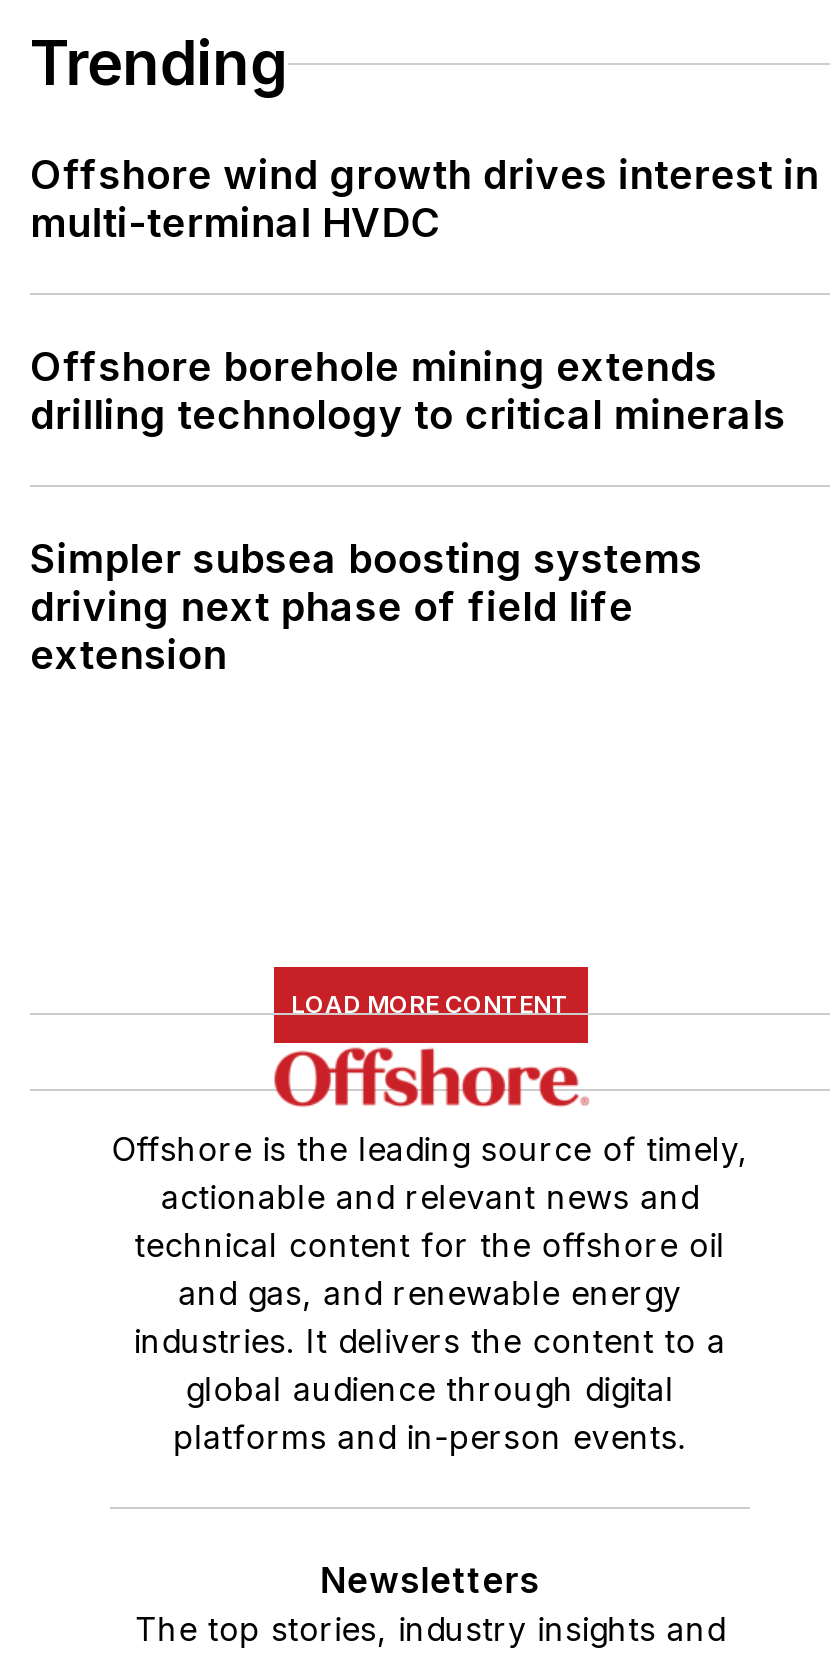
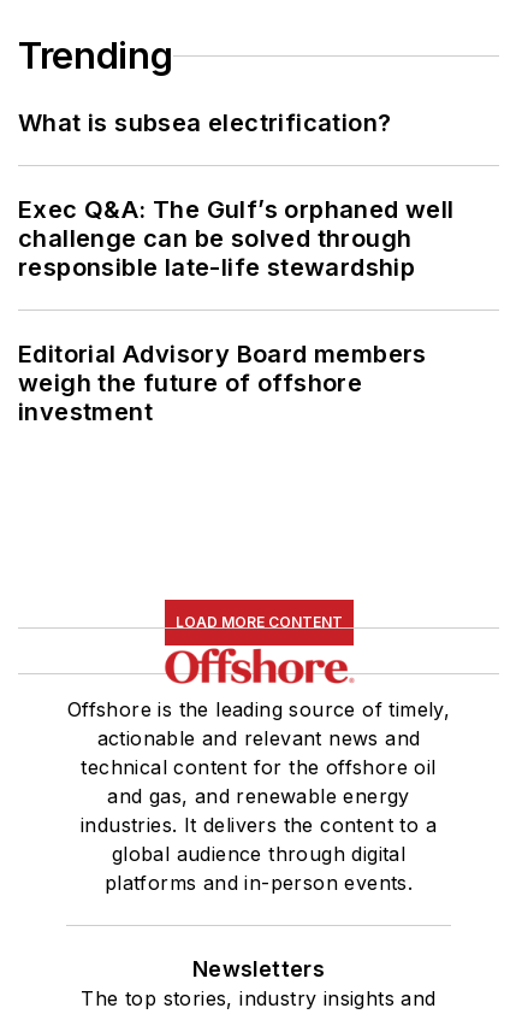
- Offshore wind growth drives interest in
- multi-terminal HVDC
+ What is subsea electrification?

- Offshore borehole mining extends
- drilling technology to critical minerals
+ Exec Q&A: The Gulf’s orphaned well
+ challenge can be solved through
+ responsible late-life stewardship

- Simpler subsea boosting systems
- driving next phase of field life
- extension
+ Editorial Advisory Board members
+ weigh the future of offshore
+ investment
